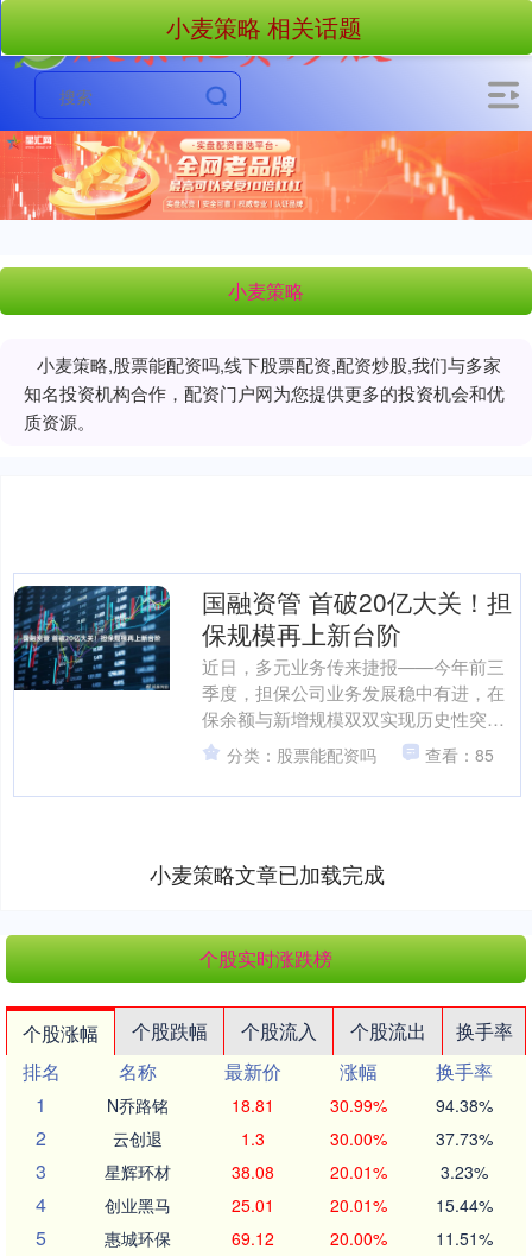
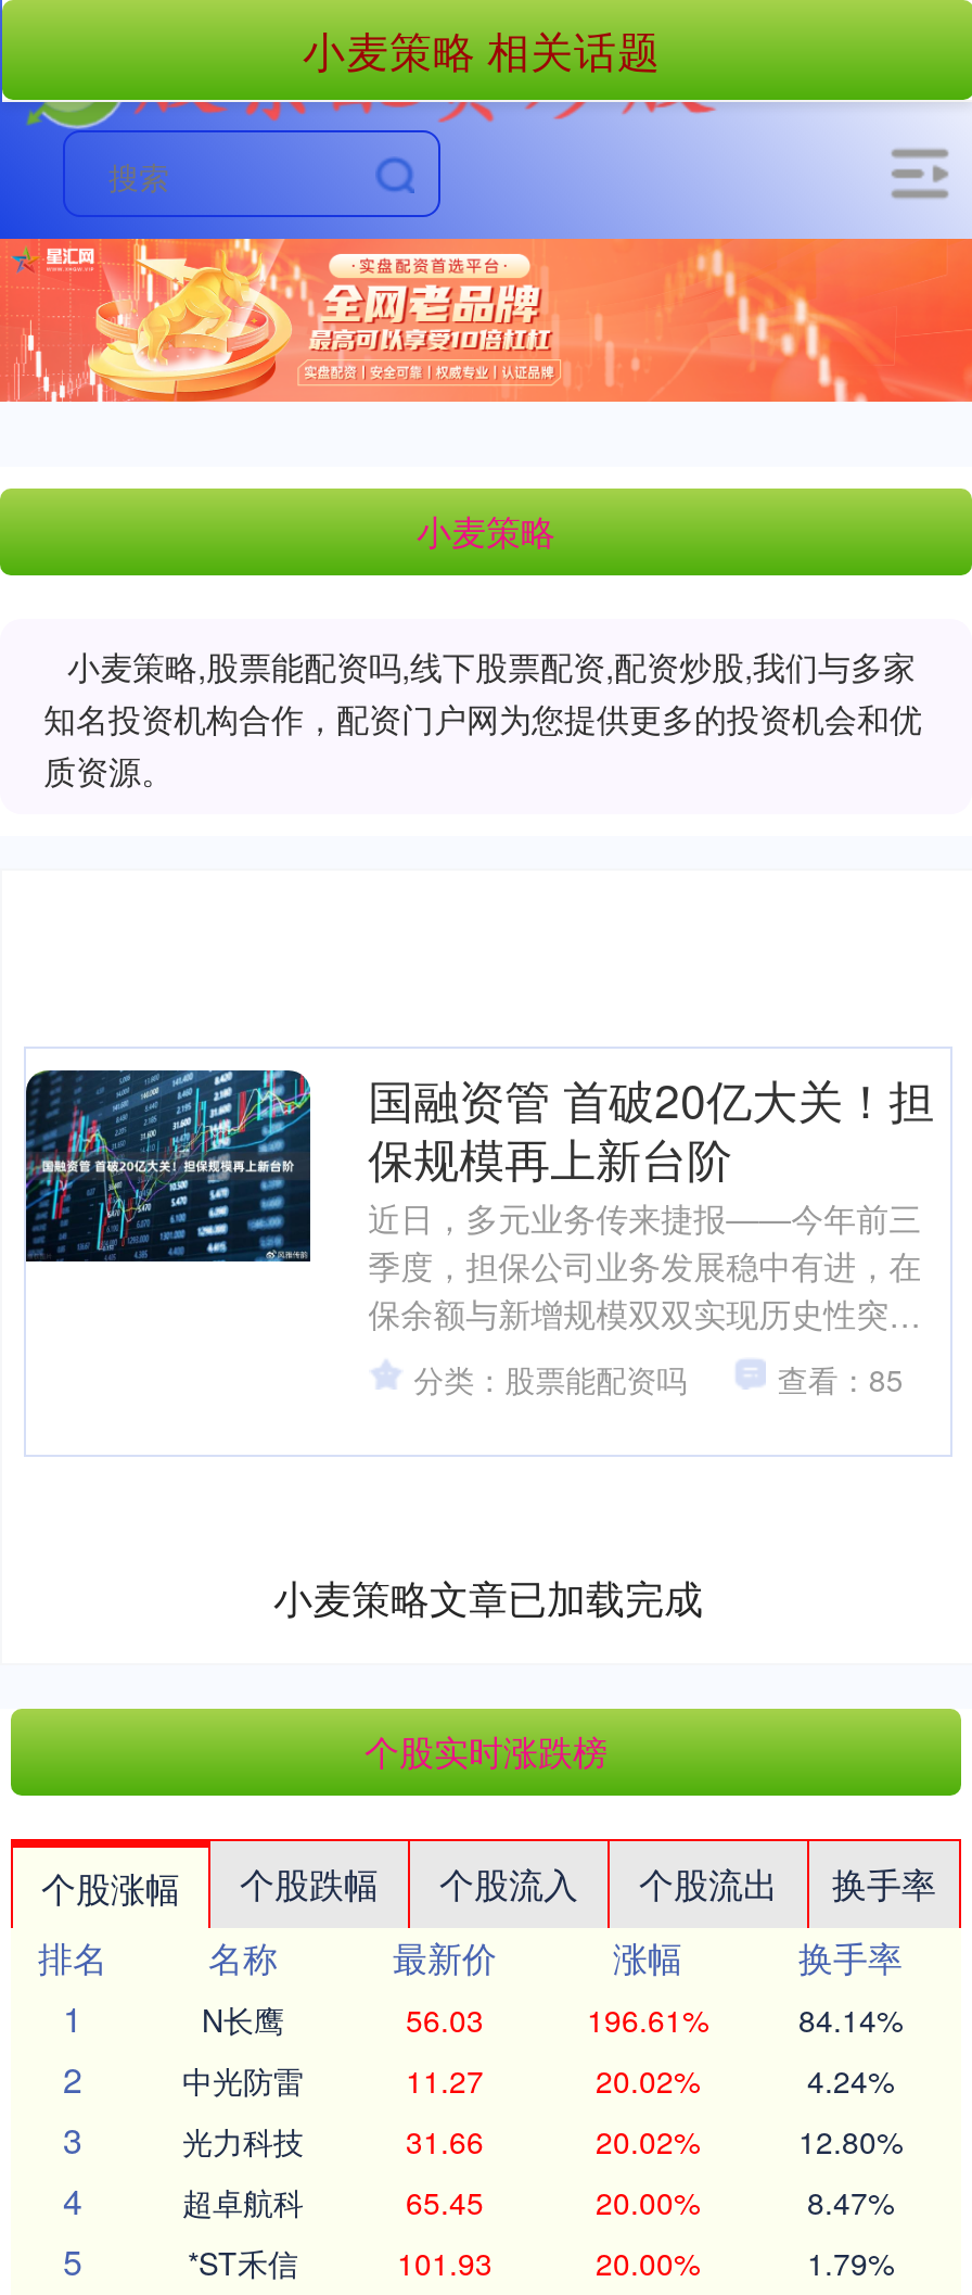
- N乔路铭
- 18.81
- 30.99%
- 94.38%
+ N长鹰
+ 56.03
+ 196.61%
+ 84.14%

- 云创退
- 1.3
- 30.00%
- 37.73%
+ 中光防雷
+ 11.27
+ 20.02%
+ 4.24%

- 星辉环材
- 38.08
- 20.01%
- 3.23%
+ 光力科技
+ 31.66
+ 20.02%
+ 12.80%

- 创业黑马
- 25.01
- 20.01%
- 15.44%
+ 超卓航科
+ 65.45
+ 20.00%
+ 8.47%

- 惠城环保
- 69.12
+ *ST禾信
+ 101.93

- 11.51%
+ 1.79%
